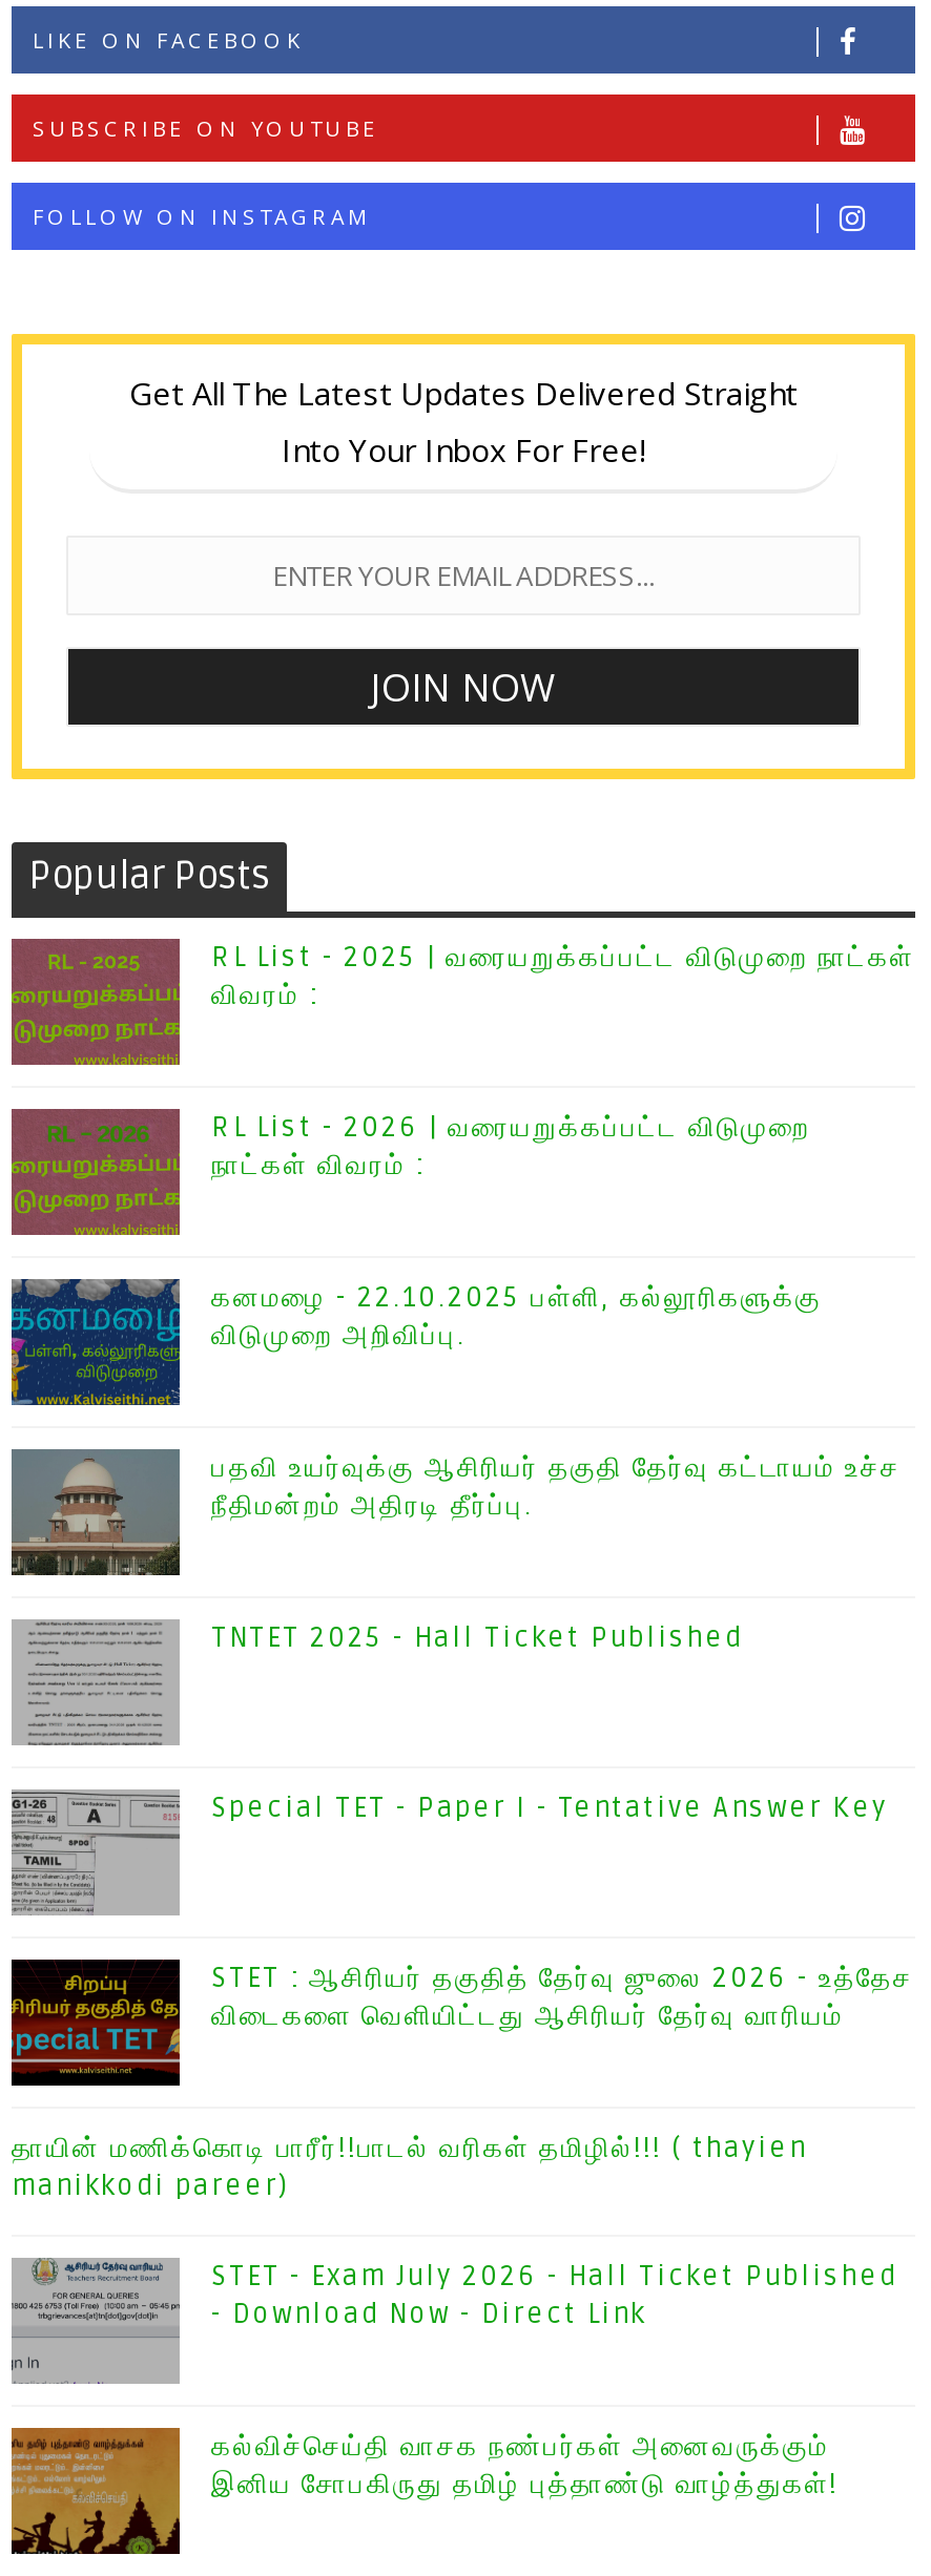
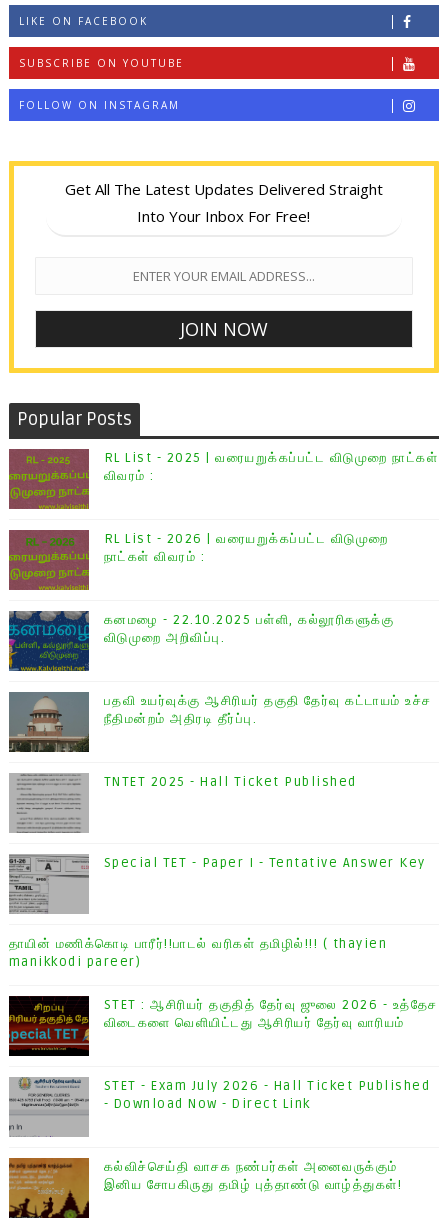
moved down: [image] | STET : ஆசிரியர் தகுதித் தேர்வு ஜுலை 2026 - உத்தேச | விடைகளை வெளியிட்டது ஆசிரியர் தேர்வு வாரியம்

moved up: தாயின் மணிக்கொடி பாரீர்!!பாடல் வரிகள் தமிழில்!!! ( thayien | manikkodi pareer)
